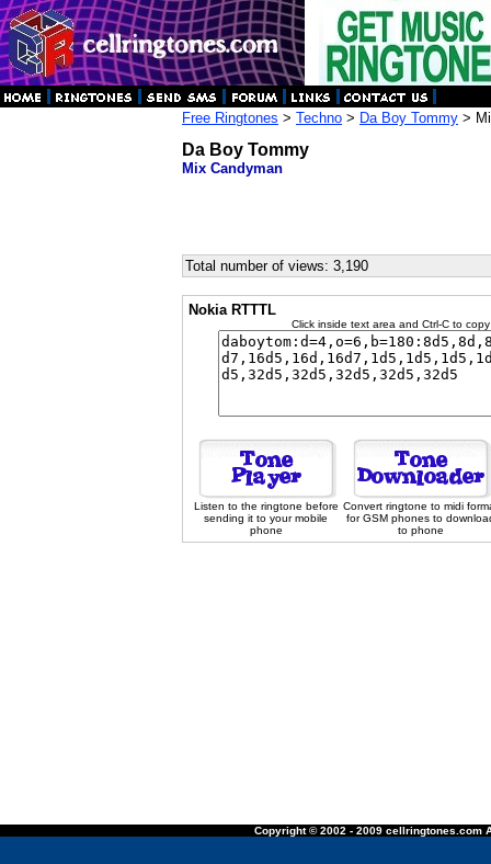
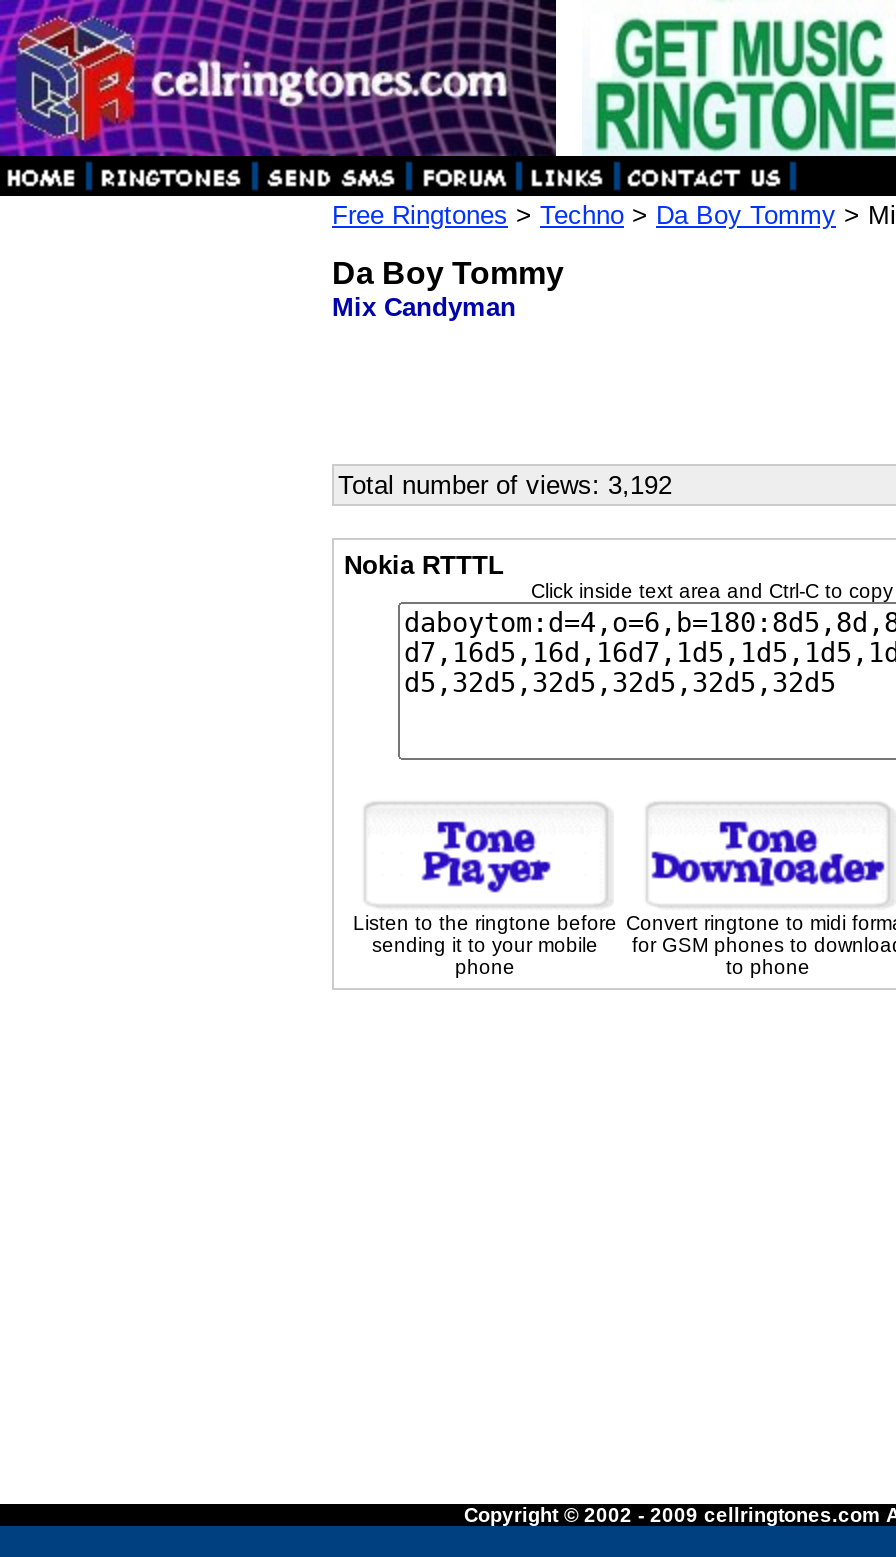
- Total number of views: 3,190
+ Total number of views: 3,192
